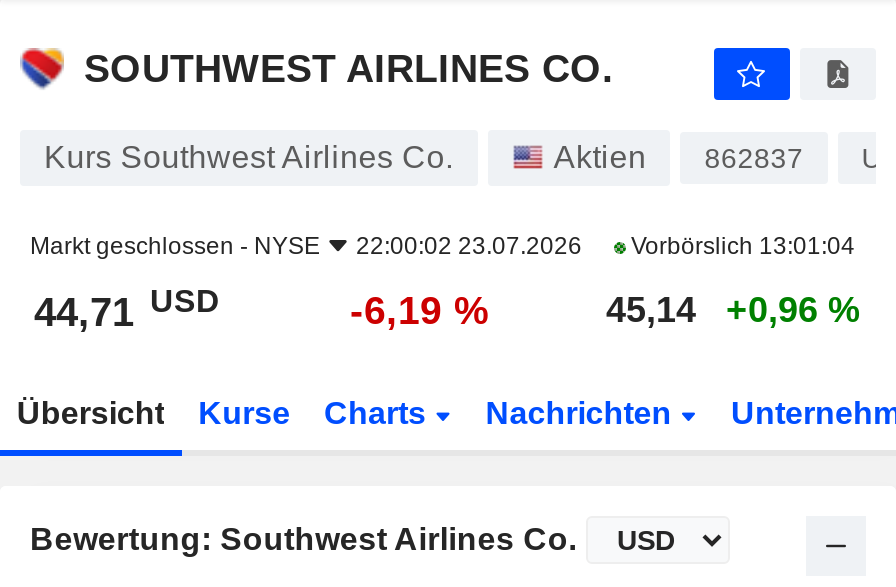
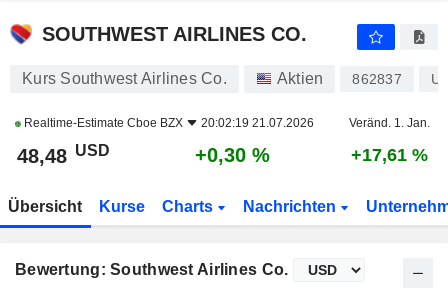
- Markt geschlossen - NYSE
- 22:00:02 23.07.2026
- Vorbörslich 13:01:04
+ Realtime-Estimate Cboe BZX
+ 20:02:19 21.07.2026
+ Veränd. 1. Jan.

- 44,71 USD
- -6,19 %
- 45,14
- +0,96 %
+ 48,48 USD
+ +0,30 %
+ +17,61 %
